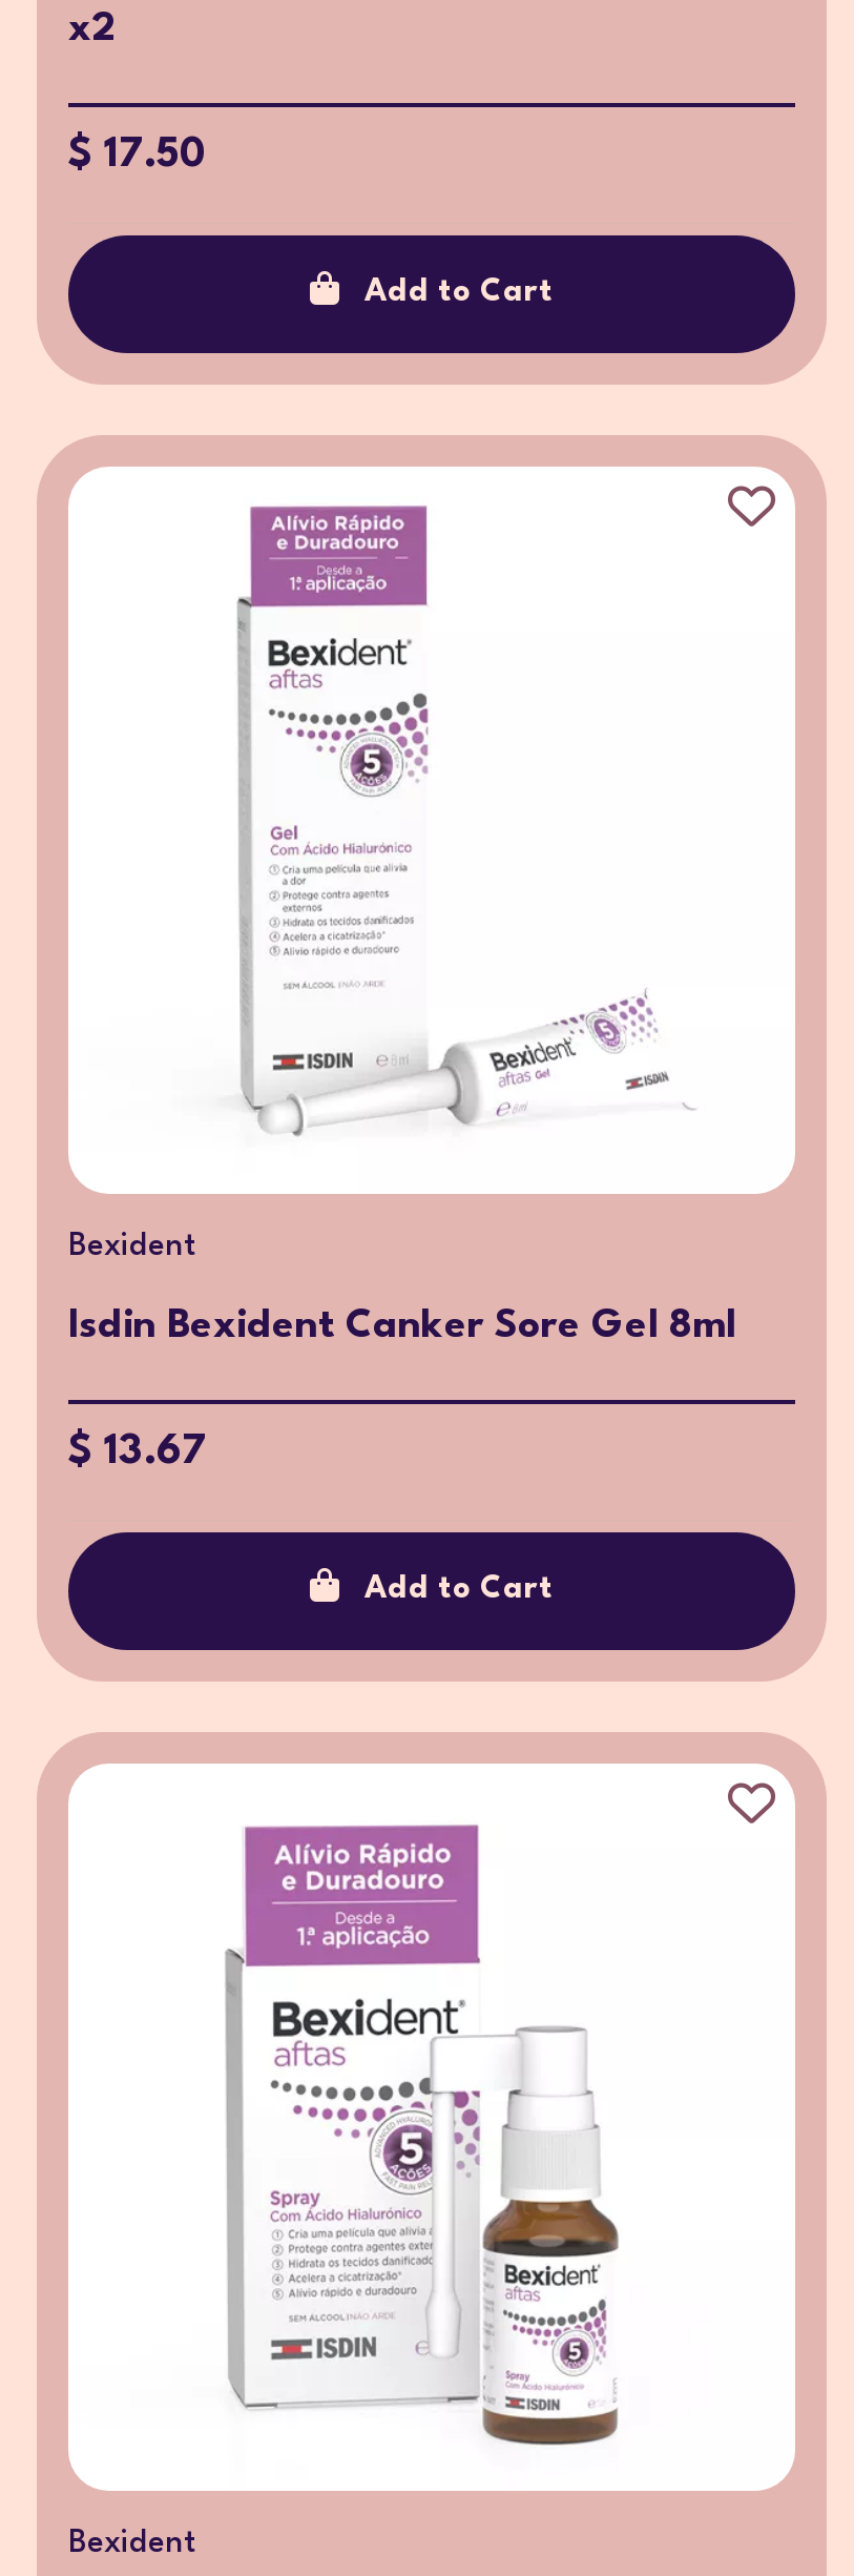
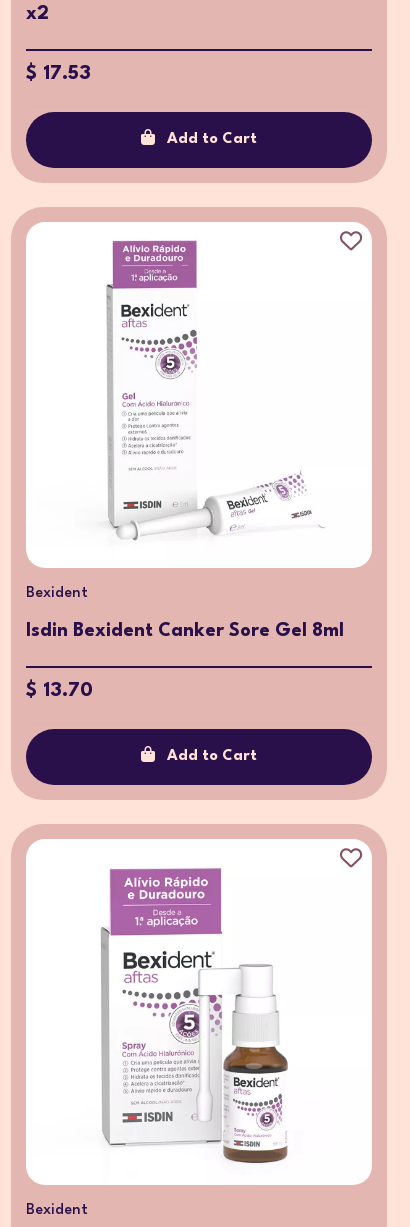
- $ 17.50
+ $ 17.53

- $ 13.67
+ $ 13.70
